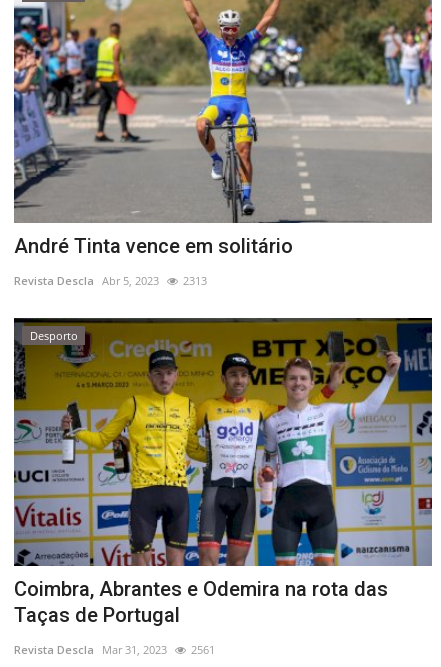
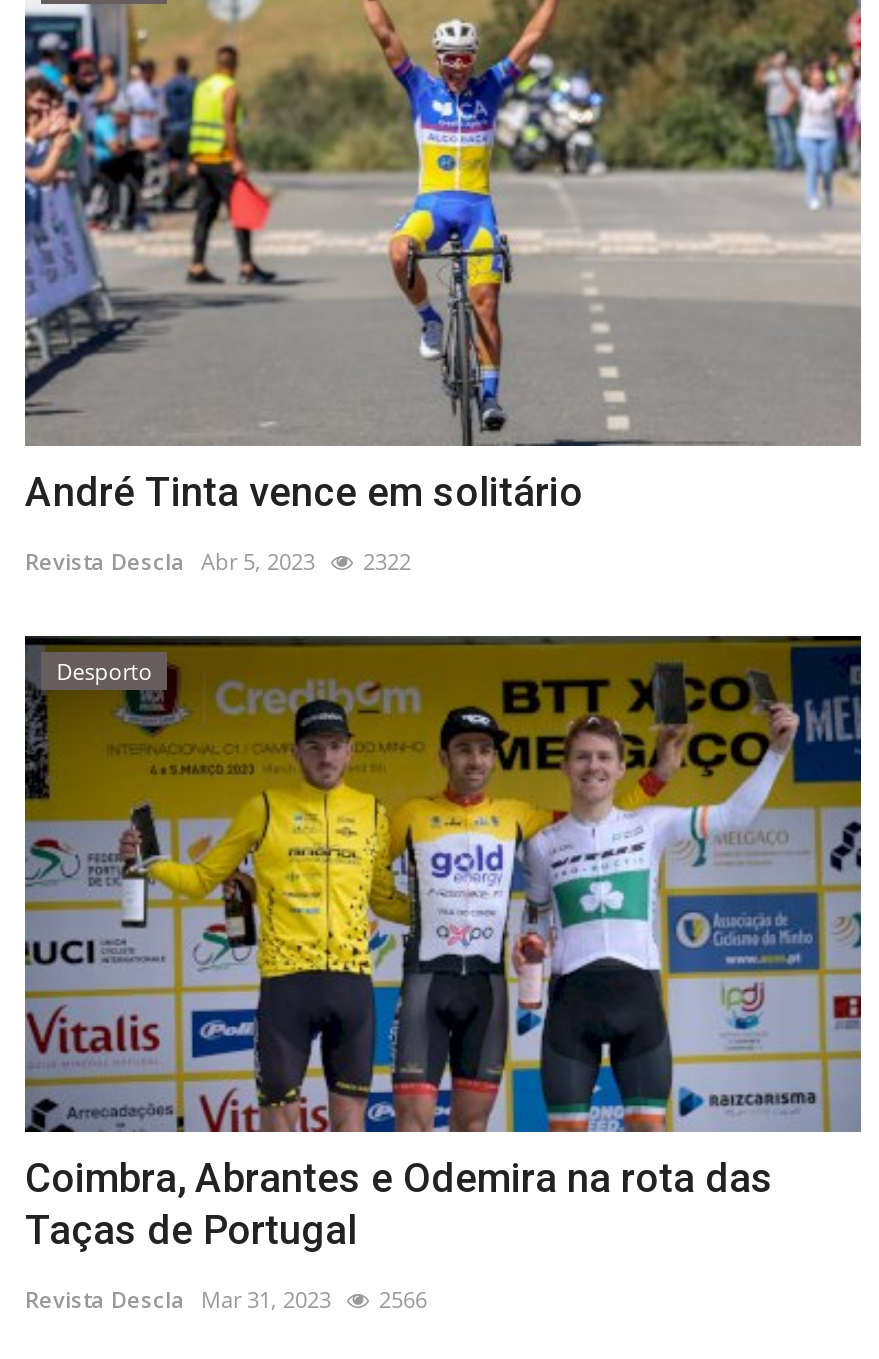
- Revista Descla Abr 5, 2023 2313
+ Revista Descla Abr 5, 2023 2322

- Revista Descla Mar 31, 2023 2561
+ Revista Descla Mar 31, 2023 2566
